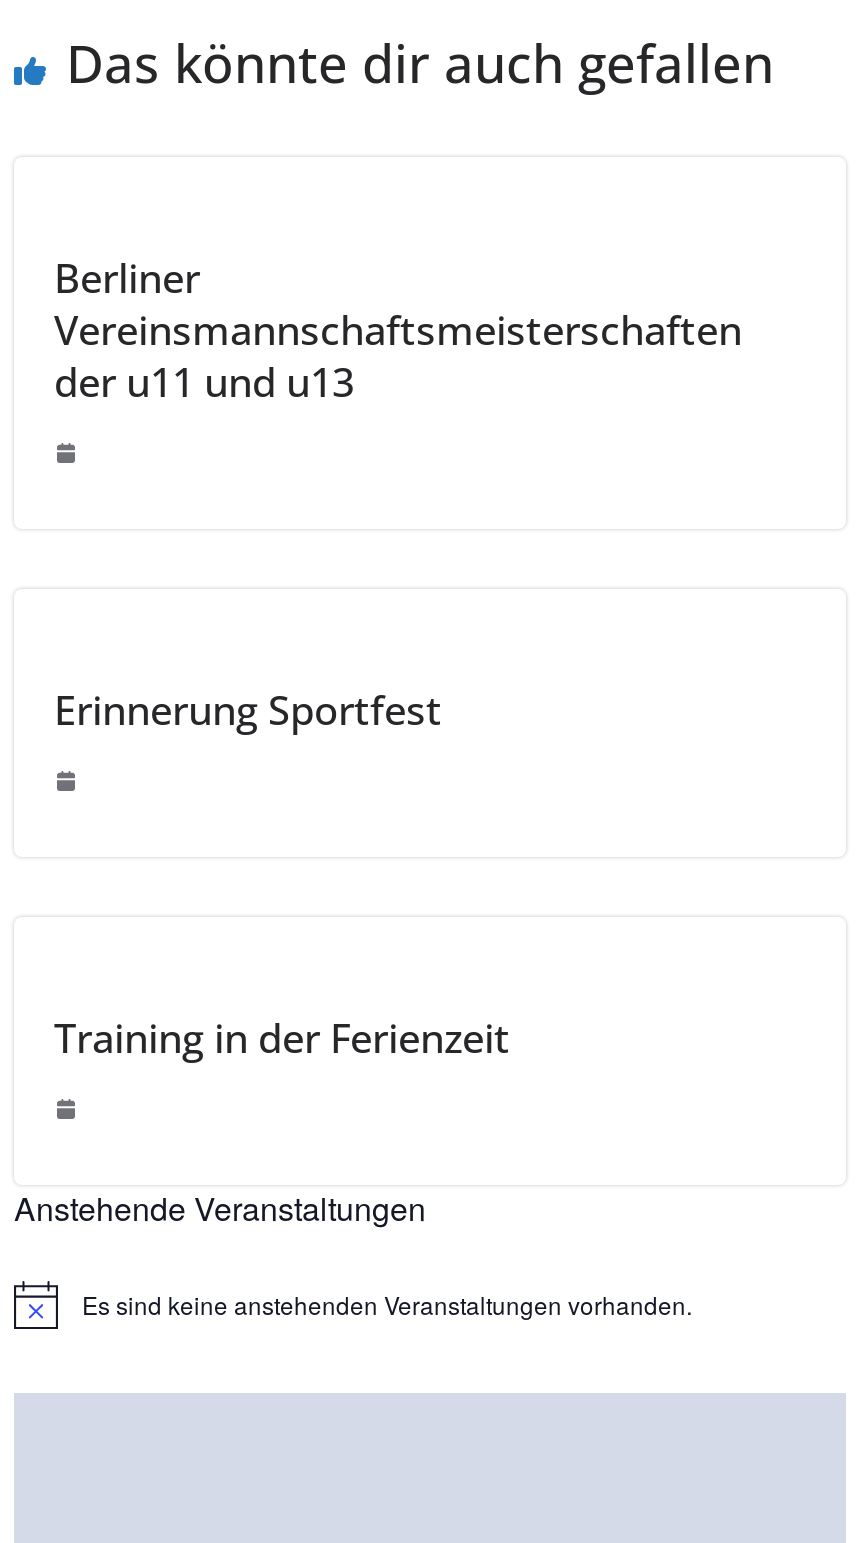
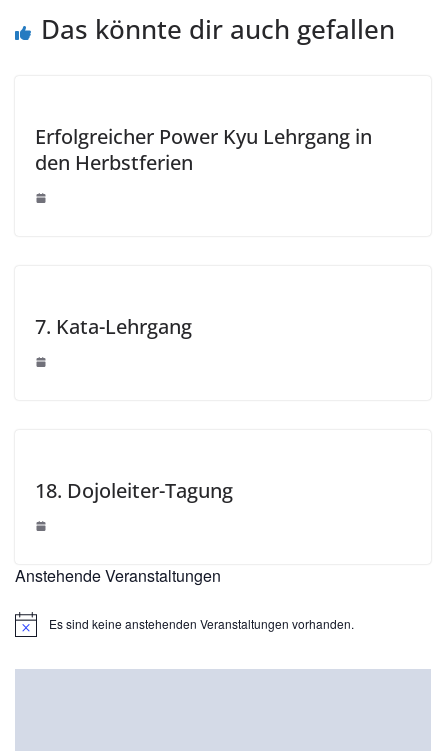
- Berliner
- Vereinsmannschaftsmeisterschaften
- der u11 und u13
+ Erfolgreicher Power Kyu Lehrgang in
+ den Herbstferien

- Erinnerung Sportfest
+ 7. Kata-Lehrgang

- Training in der Ferienzeit
+ 18. Dojoleiter-Tagung
